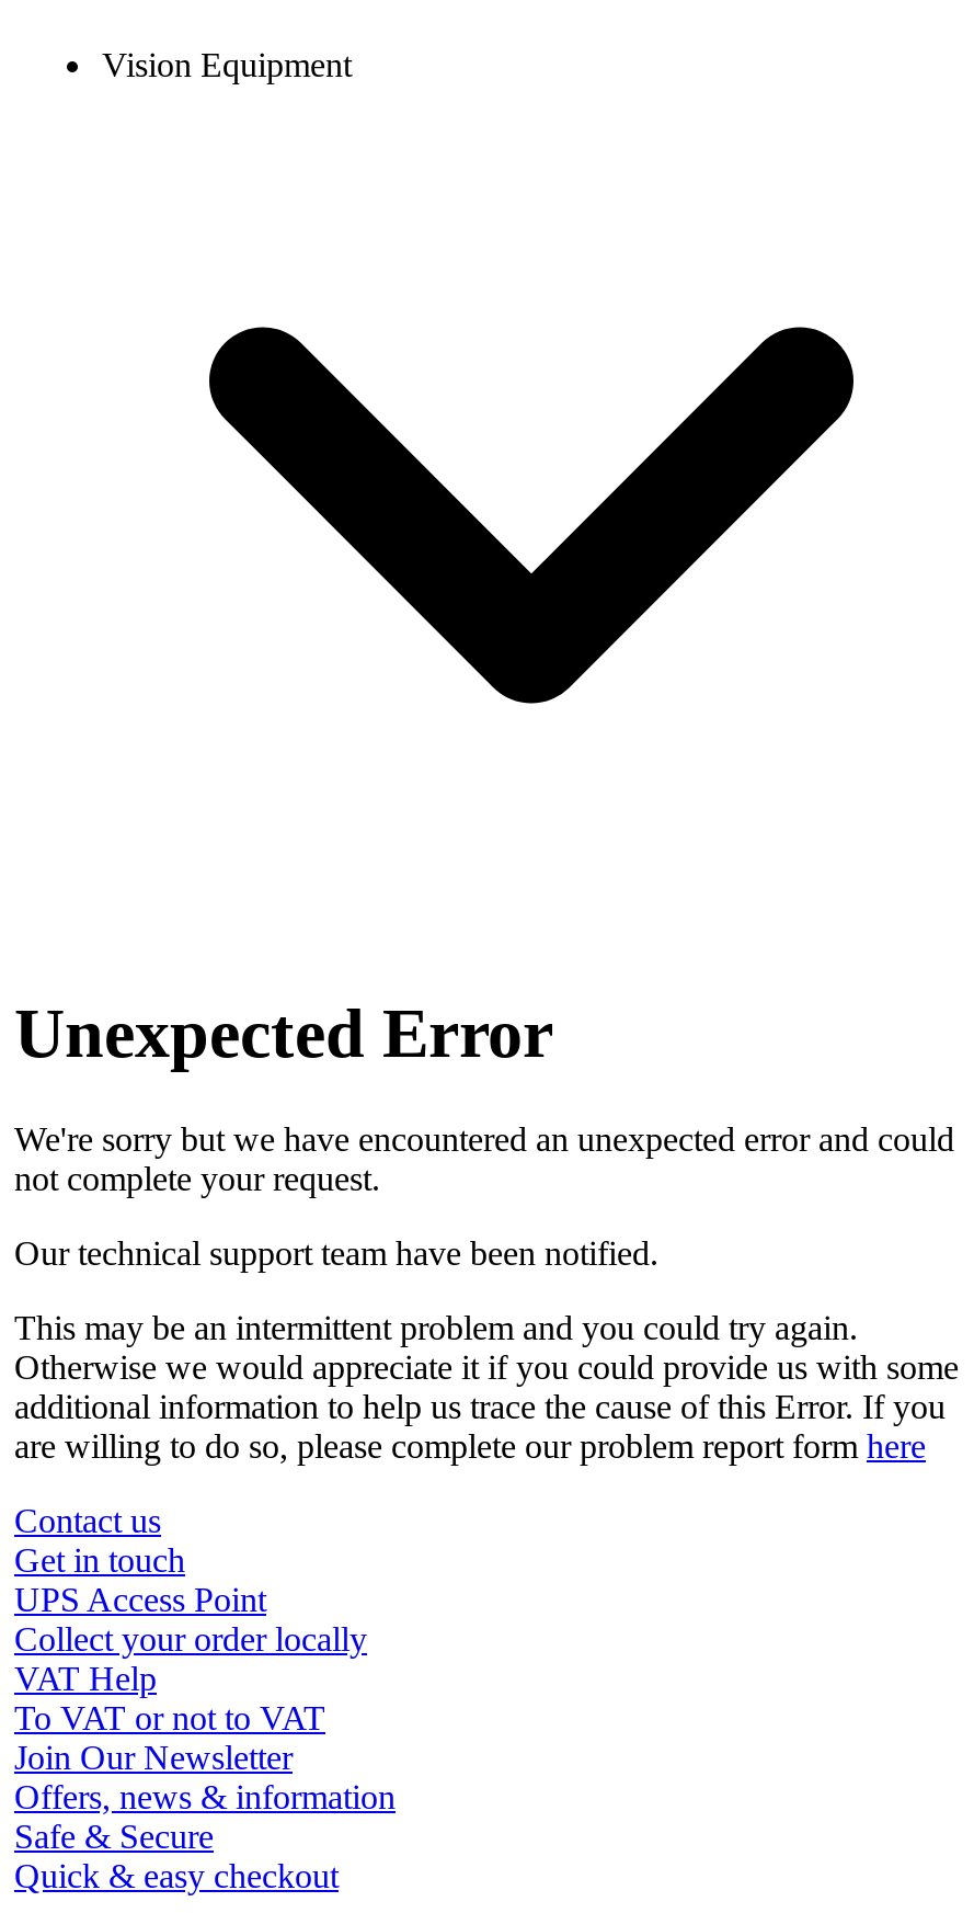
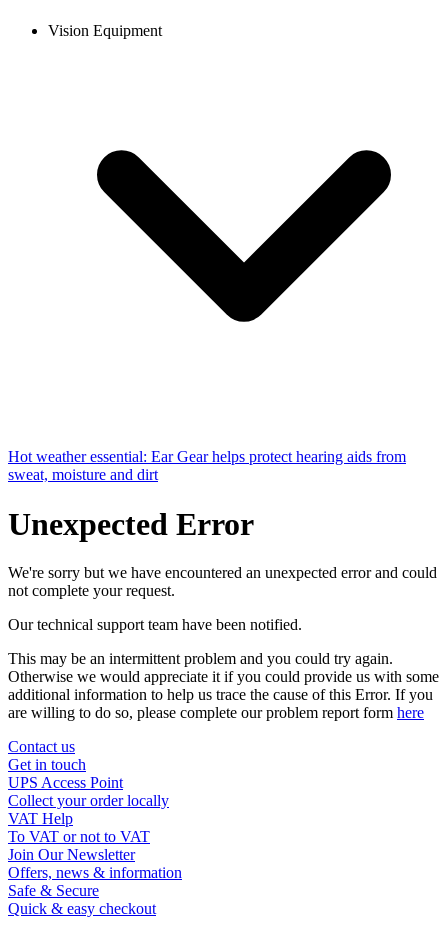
+ Hot weather essential: Ear Gear helps protect hearing aids from
+ sweat, moisture and dirt
